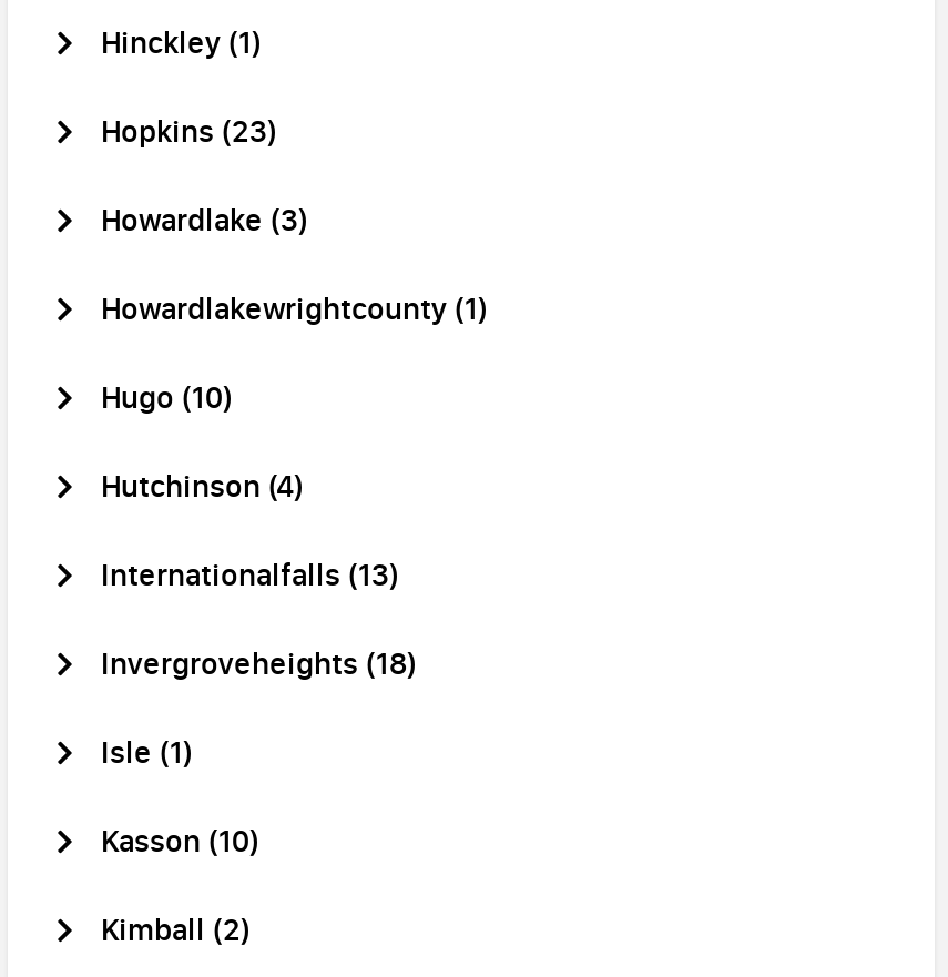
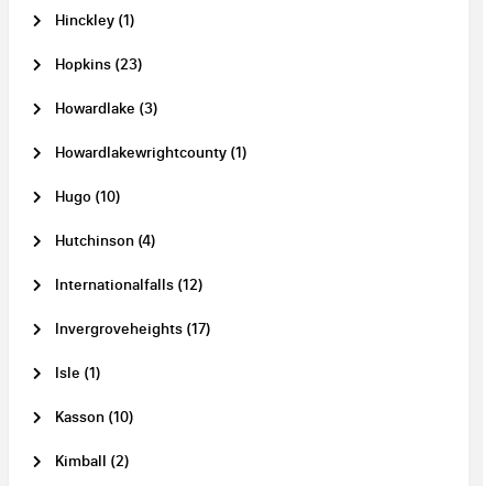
- Internationalfalls (13)
+ Internationalfalls (12)

- Invergroveheights (18)
+ Invergroveheights (17)
